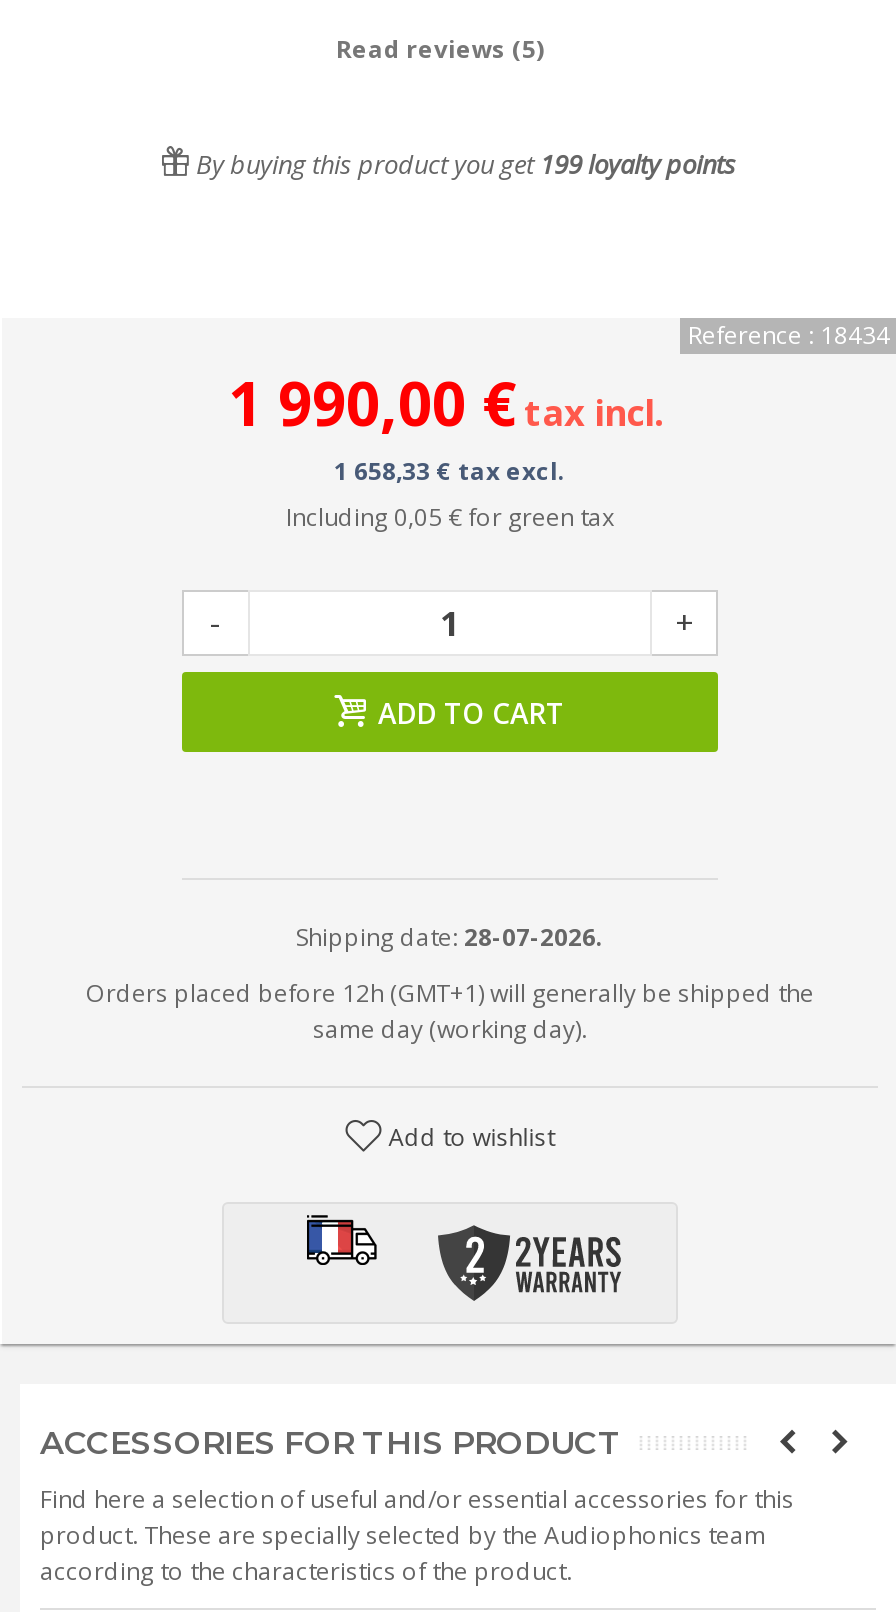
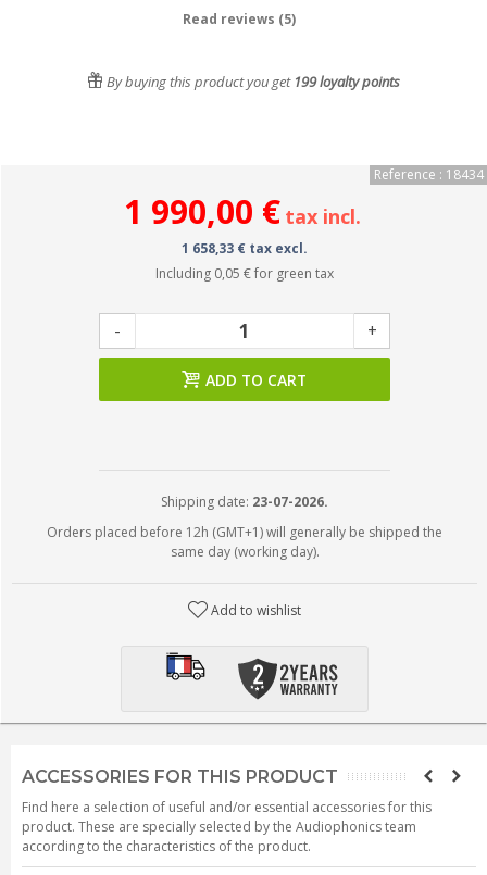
- Shipping date: 28-07-2026.
+ Shipping date: 23-07-2026.
